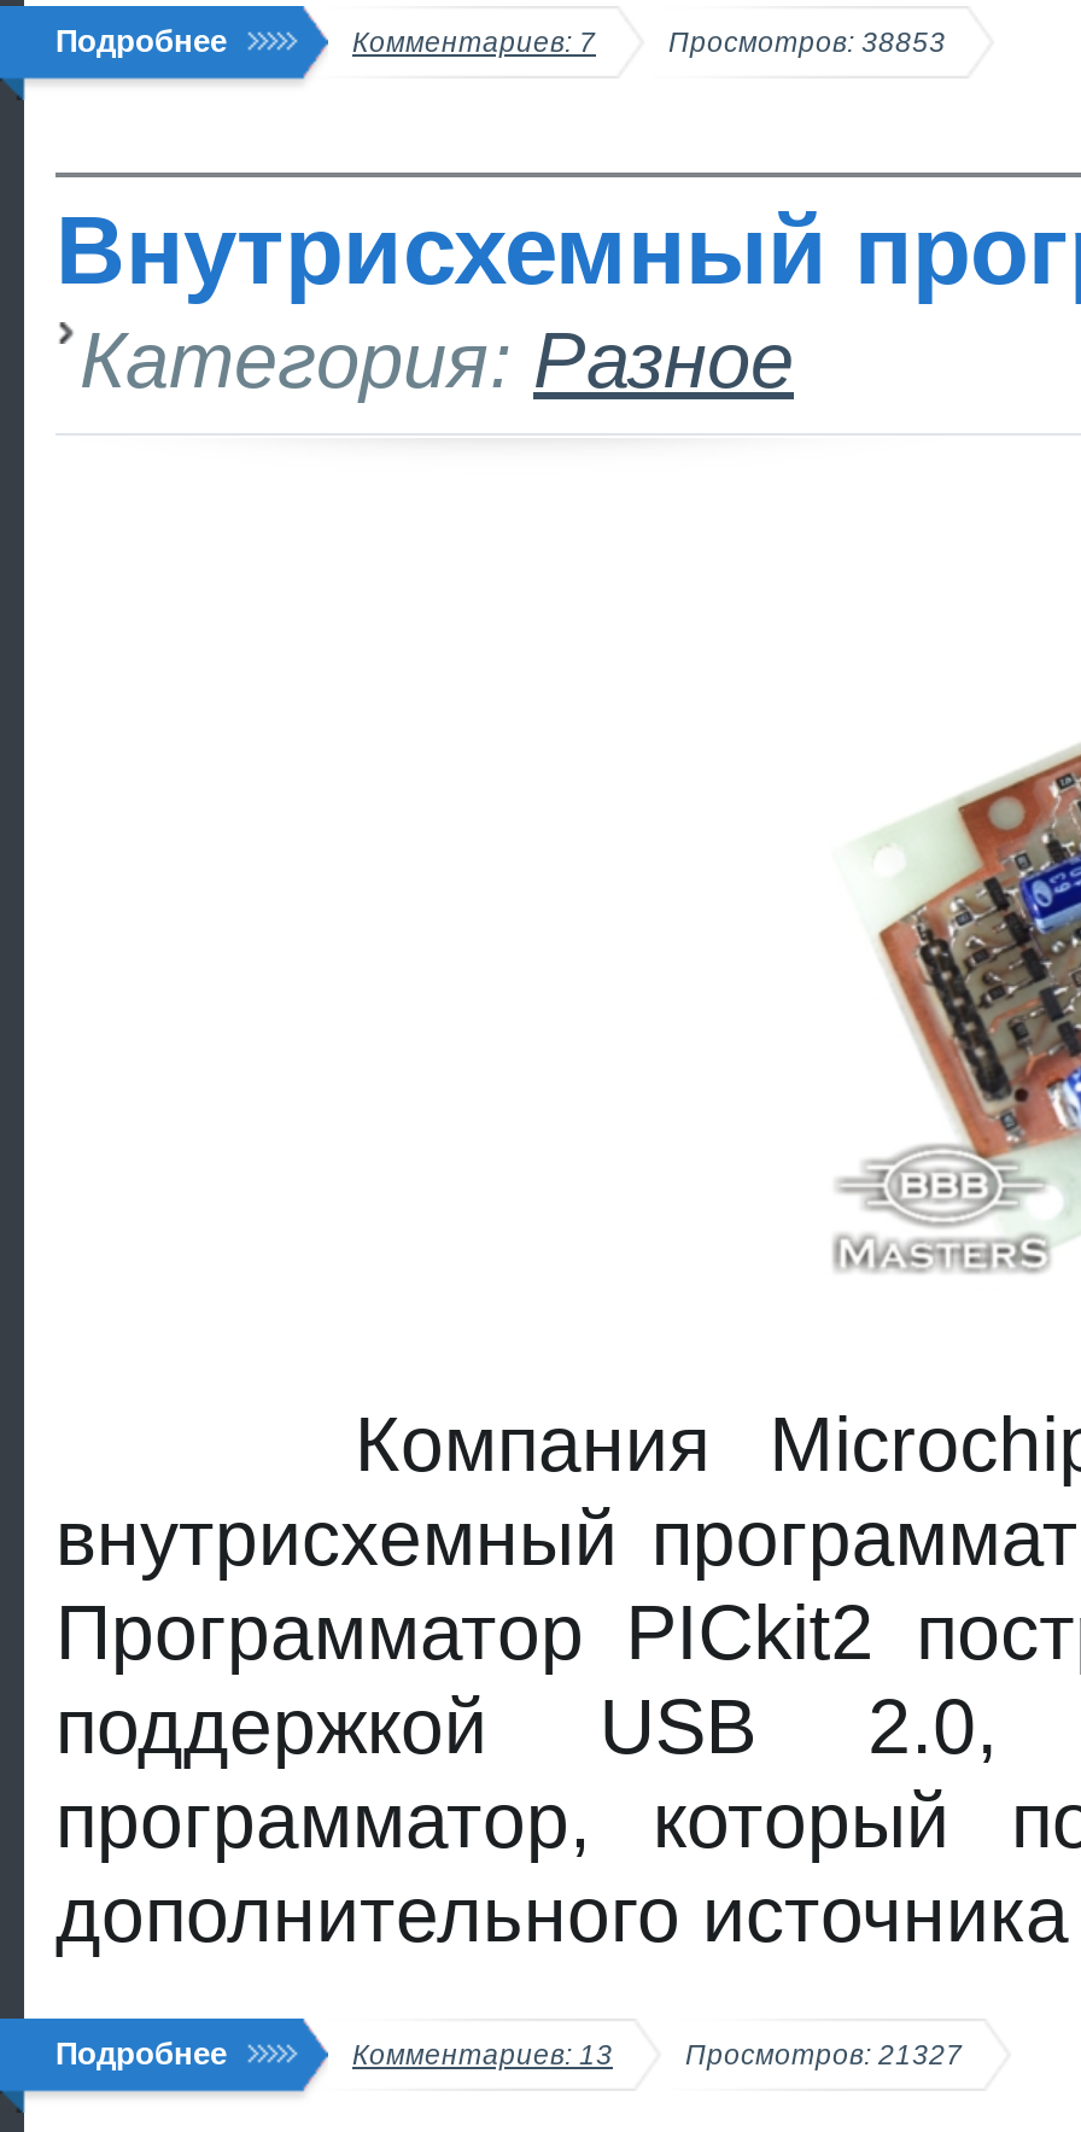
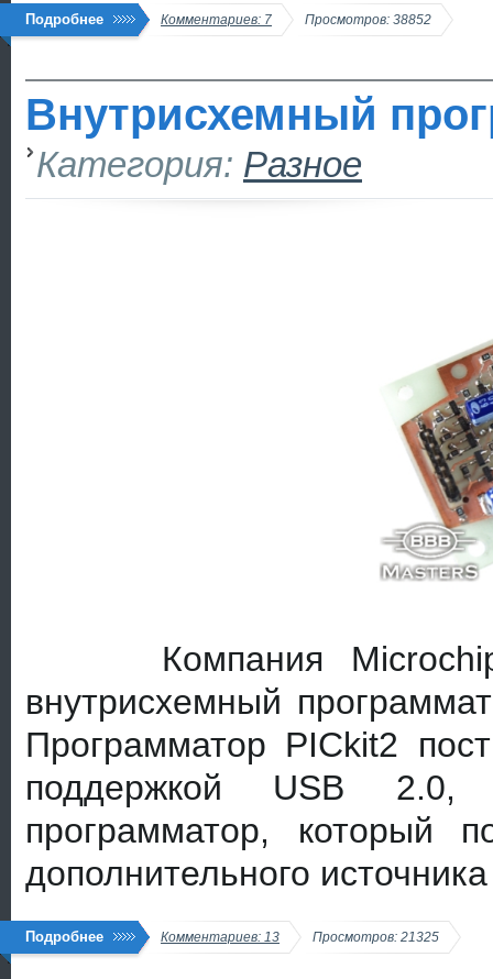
- Просмотров: 38853
+ Просмотров: 38852

- Просмотров: 21327
+ Просмотров: 21325
